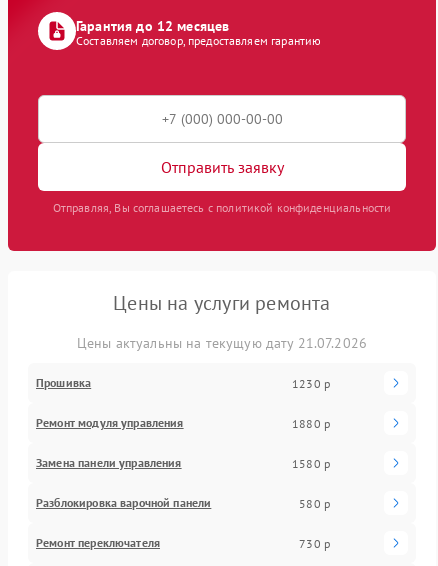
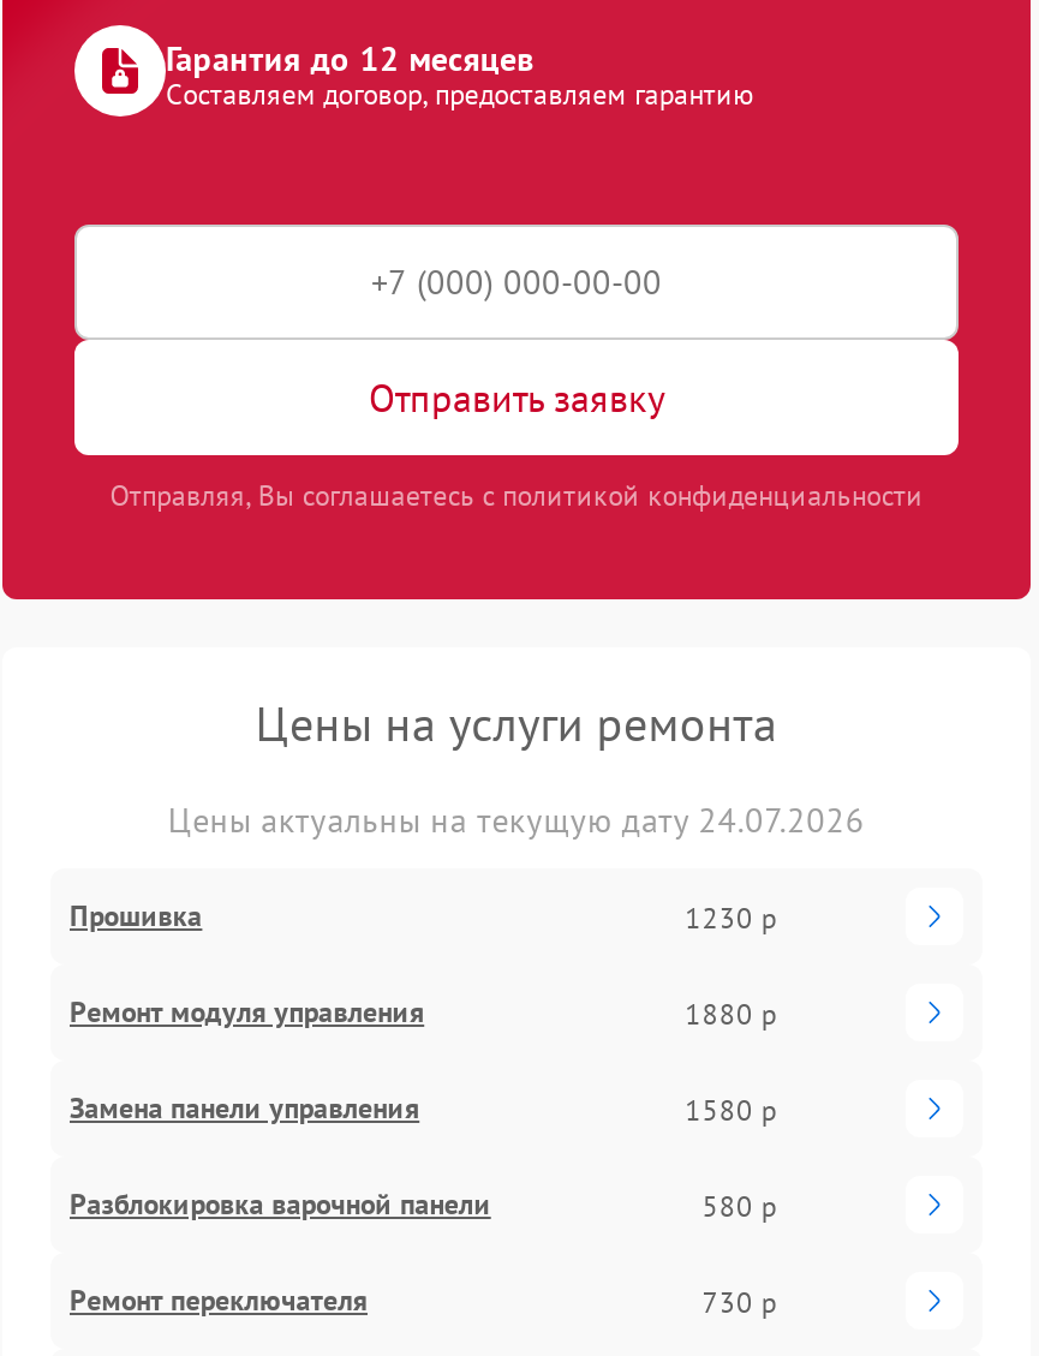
- Цены актуальны на текущую дату 21.07.2026
+ Цены актуальны на текущую дату 24.07.2026
